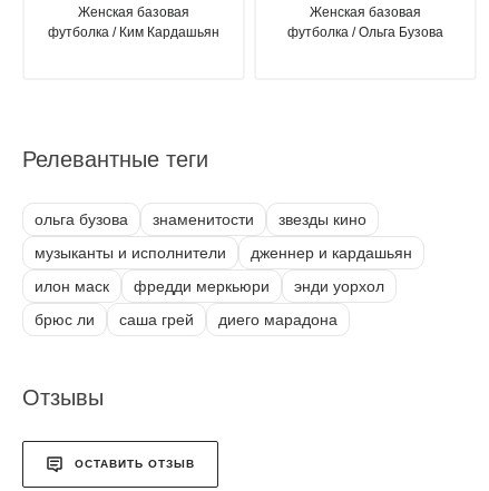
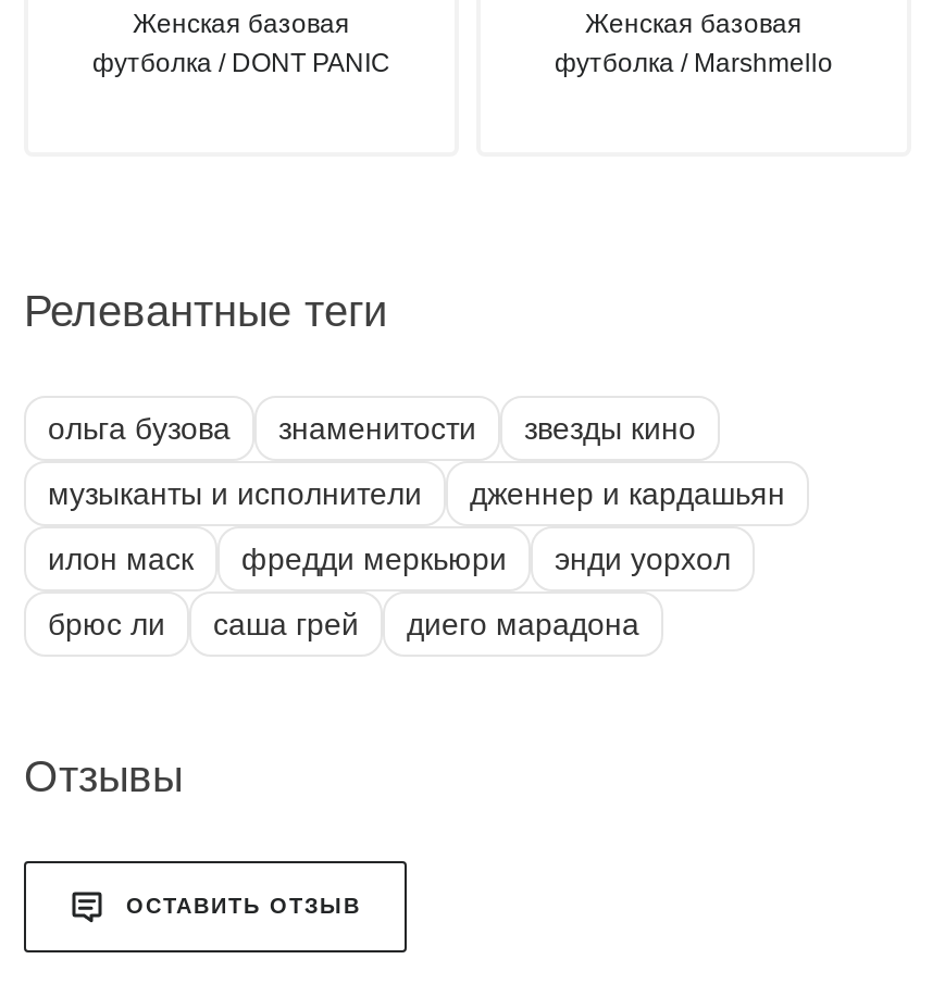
- футболка / Ким Кардашьян
+ футболка / DONT PANIC

- футболка / Ольга Бузова
+ футболка / Marshmello
